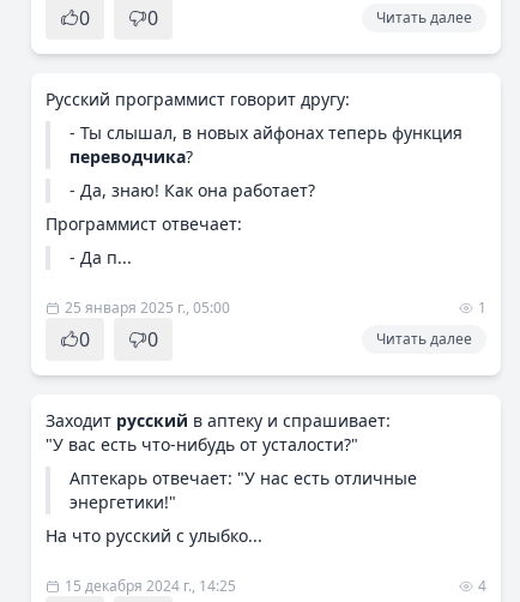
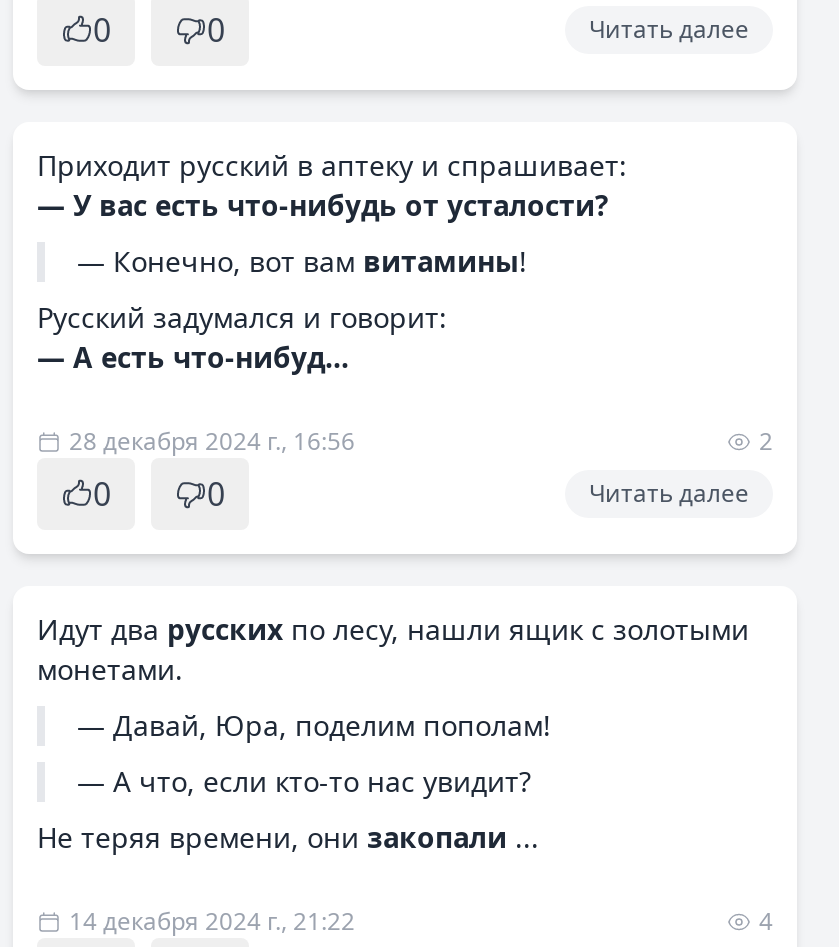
- Русский программист говорит другу:
- - Ты слышал, в новых айфонах теперь функция
- переводчика?
- - Да, знаю! Как она работает?
- Программист отвечает:
- - Да п...
- 25 января 2025 г., 05:00
- 1
+ Приходит русский в аптеку и спрашивает:
+ — У вас есть что-нибудь от усталости?
+ — Конечно, вот вам витамины!
+ Русский задумался и говорит:
+ — А есть что-нибуд...
+ 28 декабря 2024 г., 16:56
+ 2

- Заходит русский в аптеку и спрашивает:
- "У вас есть что-нибудь от усталости?"
- Аптекарь отвечает: "У нас есть отличные
- энергетики!"
- На что русский с улыбко...
- 15 декабря 2024 г., 14:25
+ Идут два русских по лесу, нашли ящик с золотыми
+ монетами.
+ — Давай, Юра, поделим пополам!
+ — А что, если кто-то нас увидит?
+ Не теряя времени, они закопали...
+ 14 декабря 2024 г., 21:22
